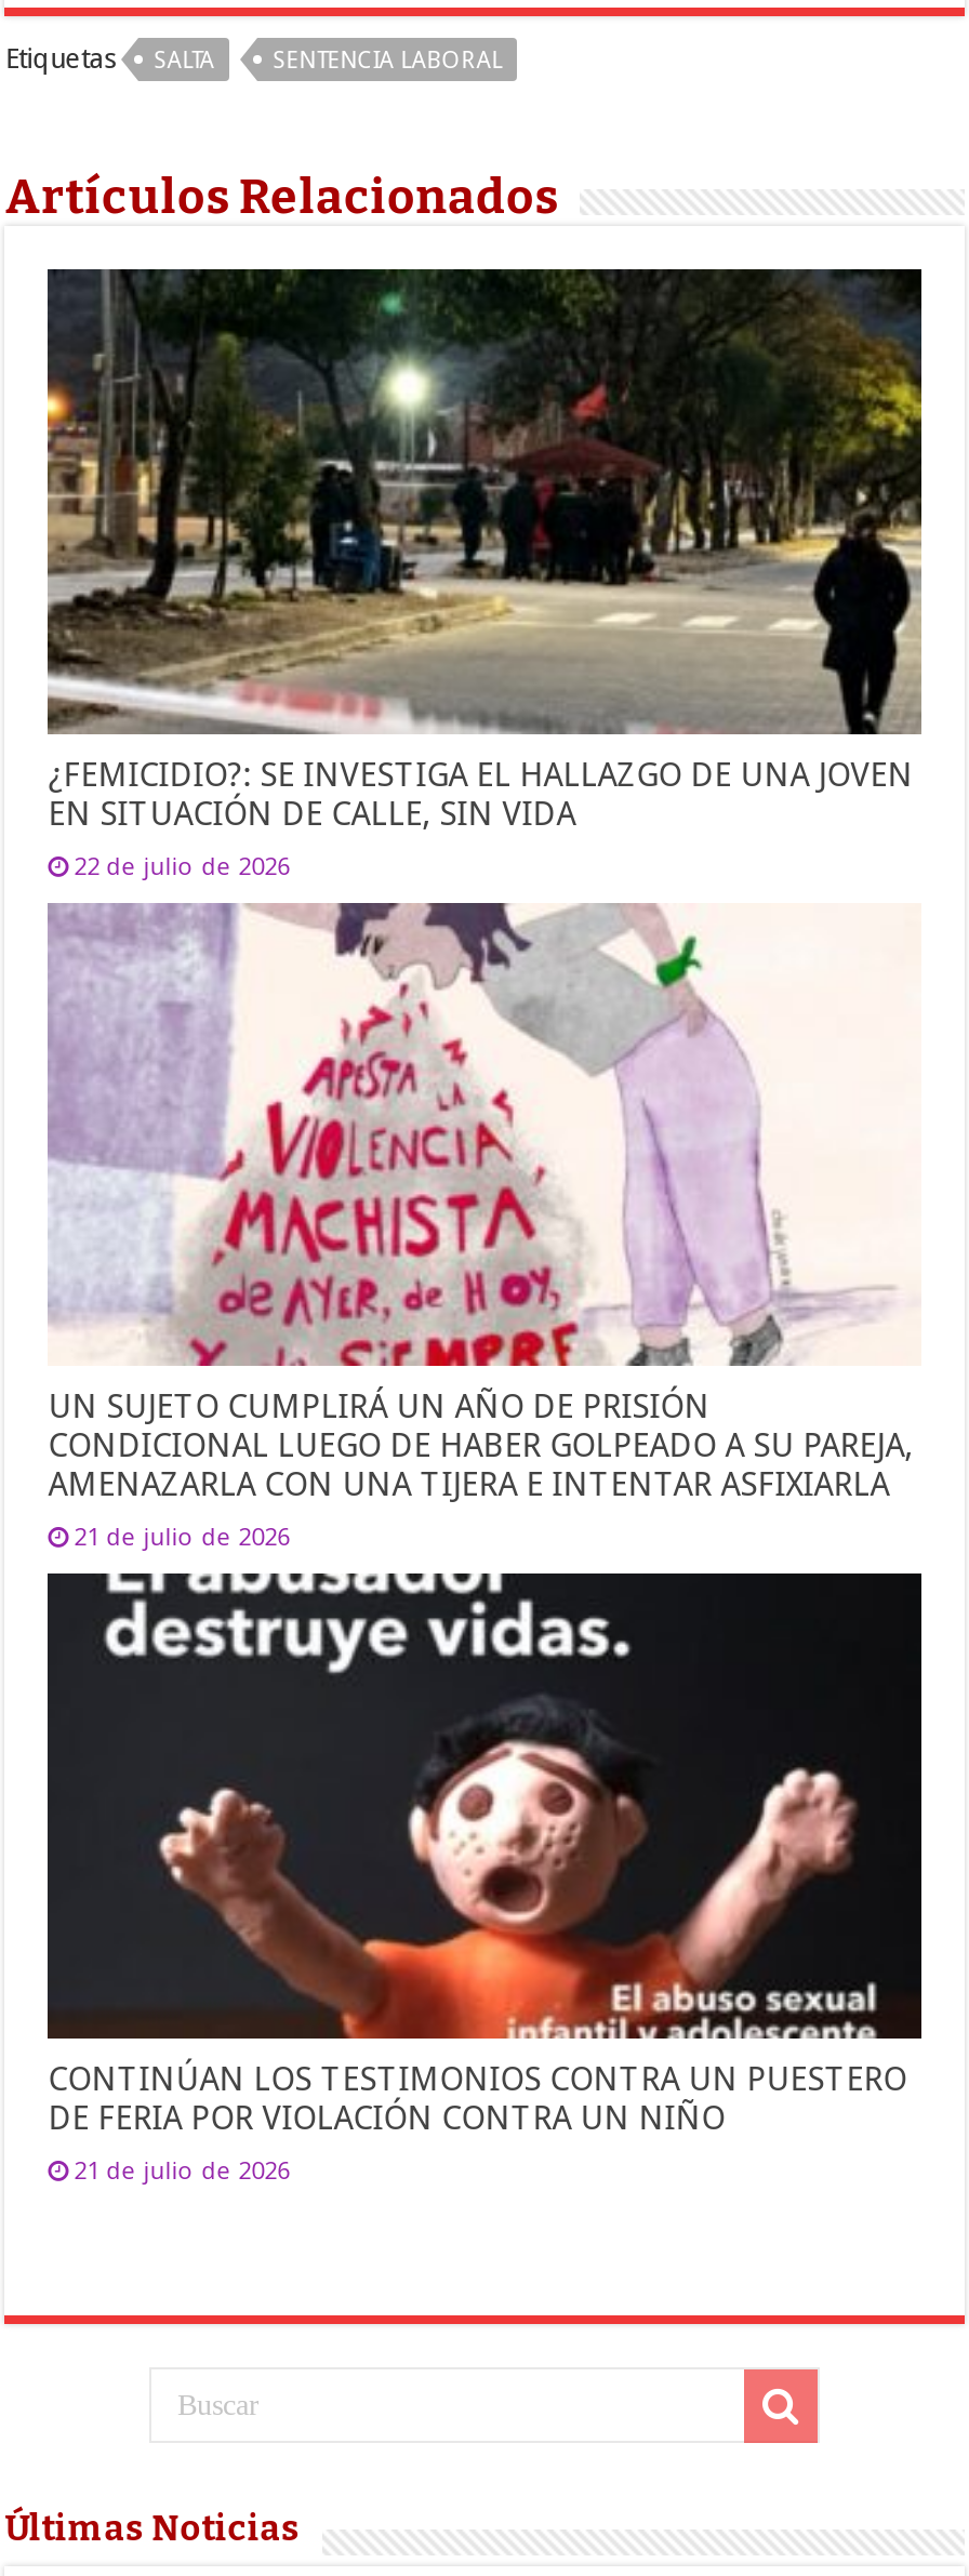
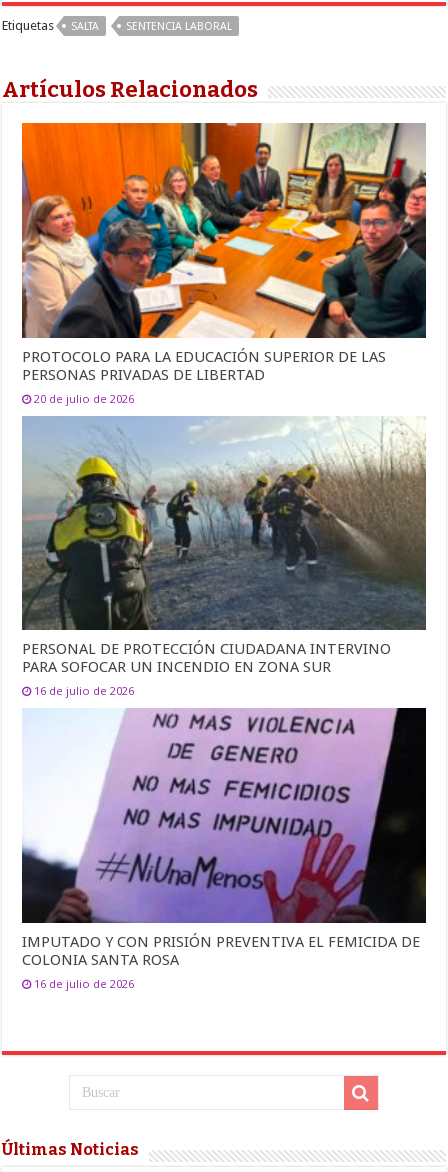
- [image]
- ¿FEMICIDIO?: SE INVESTIGA EL HALLAZGO DE UNA JOVEN
- EN SITUACIÓN DE CALLE, SIN VIDA
- 22 de julio de 2026
+ [image]
+ PROTOCOLO PARA LA EDUCACIÓN SUPERIOR DE LAS
+ PERSONAS PRIVADAS DE LIBERTAD
+ 20 de julio de 2026

- [image]
- UN SUJETO CUMPLIRÁ UN AÑO DE PRISIÓN
- CONDICIONAL LUEGO DE HABER GOLPEADO A SU PAREJA,
- AMENAZARLA CON UNA TIJERA E INTENTAR ASFIXIARLA
- 21 de julio de 2026
+ [image]
+ PERSONAL DE PROTECCIÓN CIUDADANA INTERVINO
+ PARA SOFOCAR UN INCENDIO EN ZONA SUR
+ 16 de julio de 2026

- [image]
- CONTINÚAN LOS TESTIMONIOS CONTRA UN PUESTERO
- DE FERIA POR VIOLACIÓN CONTRA UN NIÑO
- 21 de julio de 2026
+ [image]
+ IMPUTADO Y CON PRISIÓN PREVENTIVA EL FEMICIDA DE
+ COLONIA SANTA ROSA
+ 16 de julio de 2026
